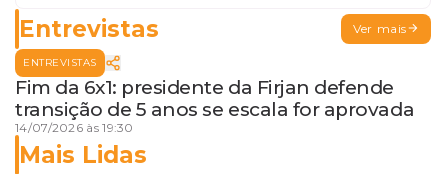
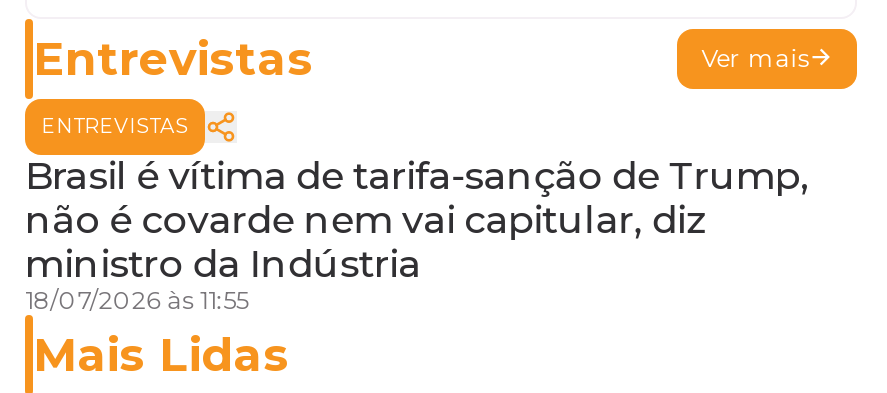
- Fim da 6x1: presidente da Firjan defende
- transição de 5 anos se escala for aprovada
- 14/07/2026 às 19:30
+ Brasil é vítima de tarifa-sanção de Trump,
+ não é covarde nem vai capitular, diz
+ ministro da Indústria
+ 18/07/2026 às 11:55
